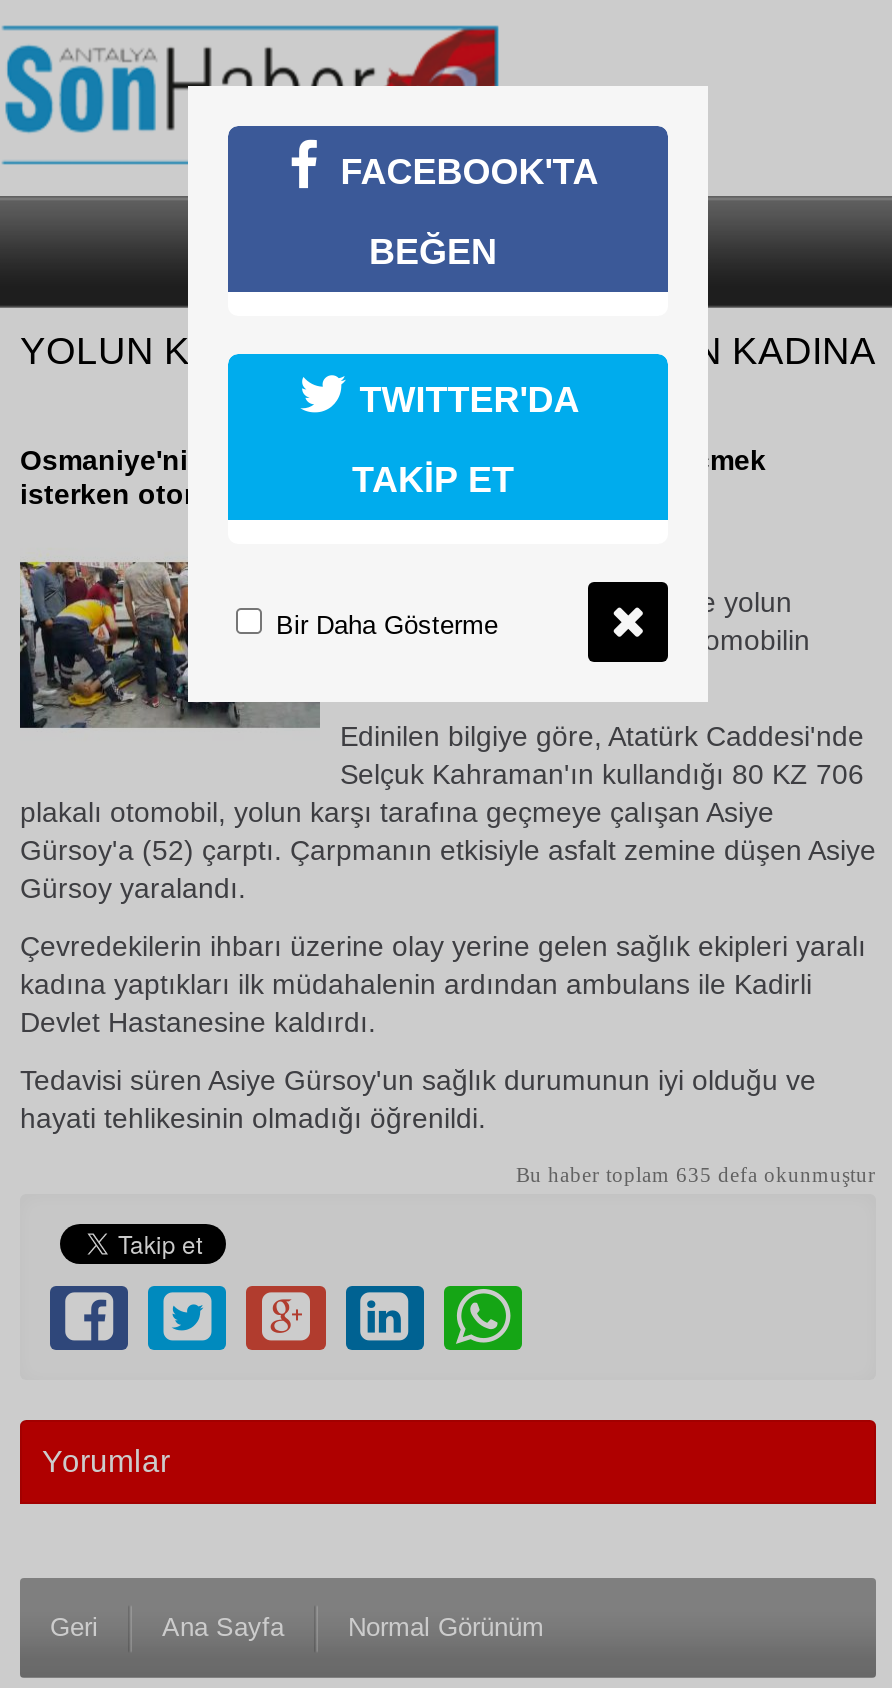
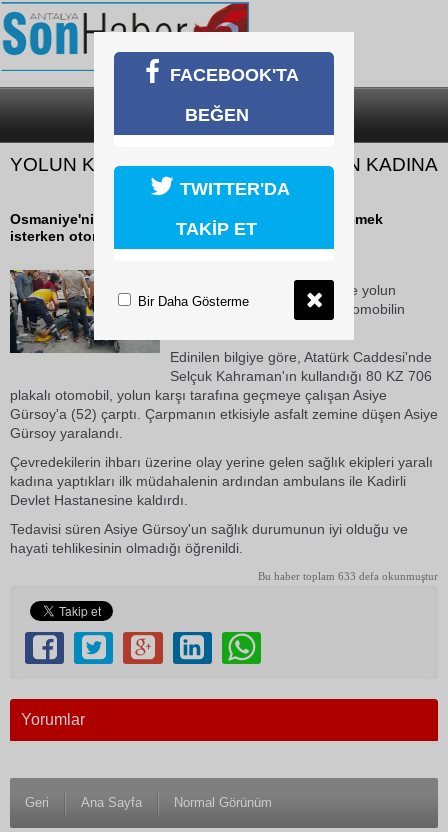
- Bu haber toplam 635 defa okunmuştur
+ Bu haber toplam 633 defa okunmuştur
